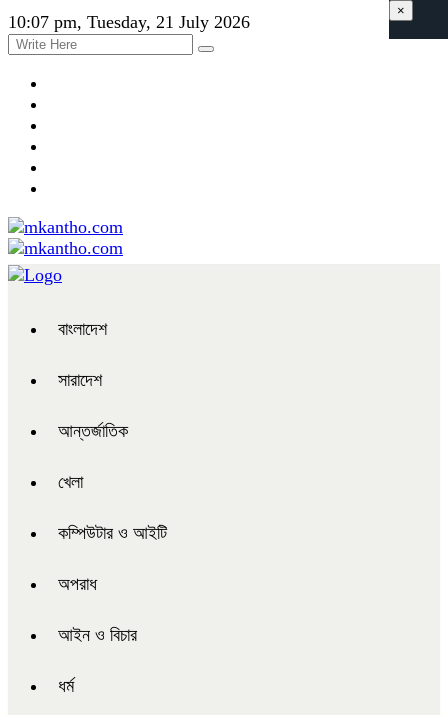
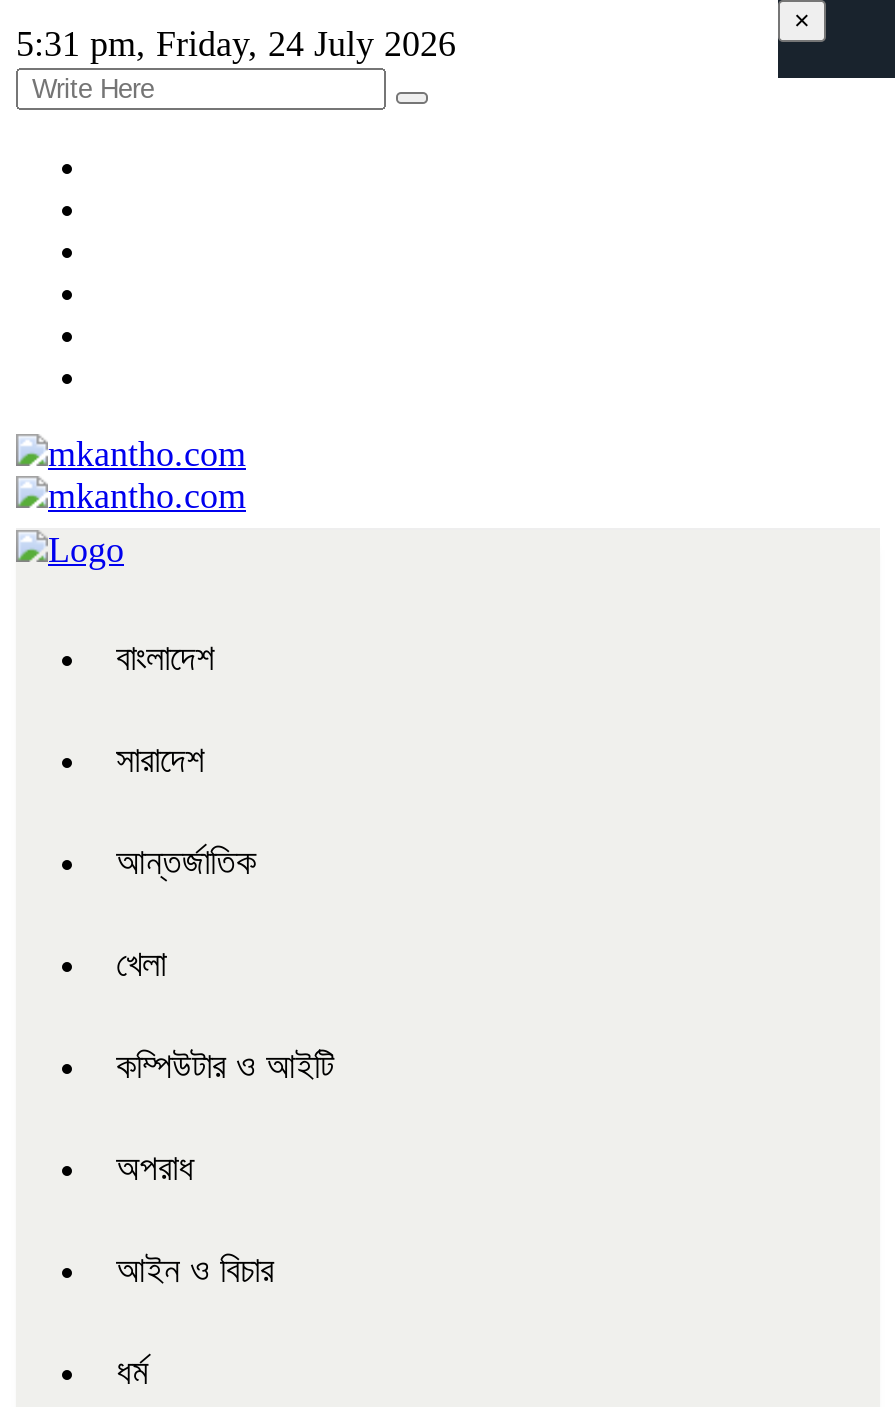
- 10:07 pm, Tuesday, 21 July 2026
+ 5:31 pm, Friday, 24 July 2026
